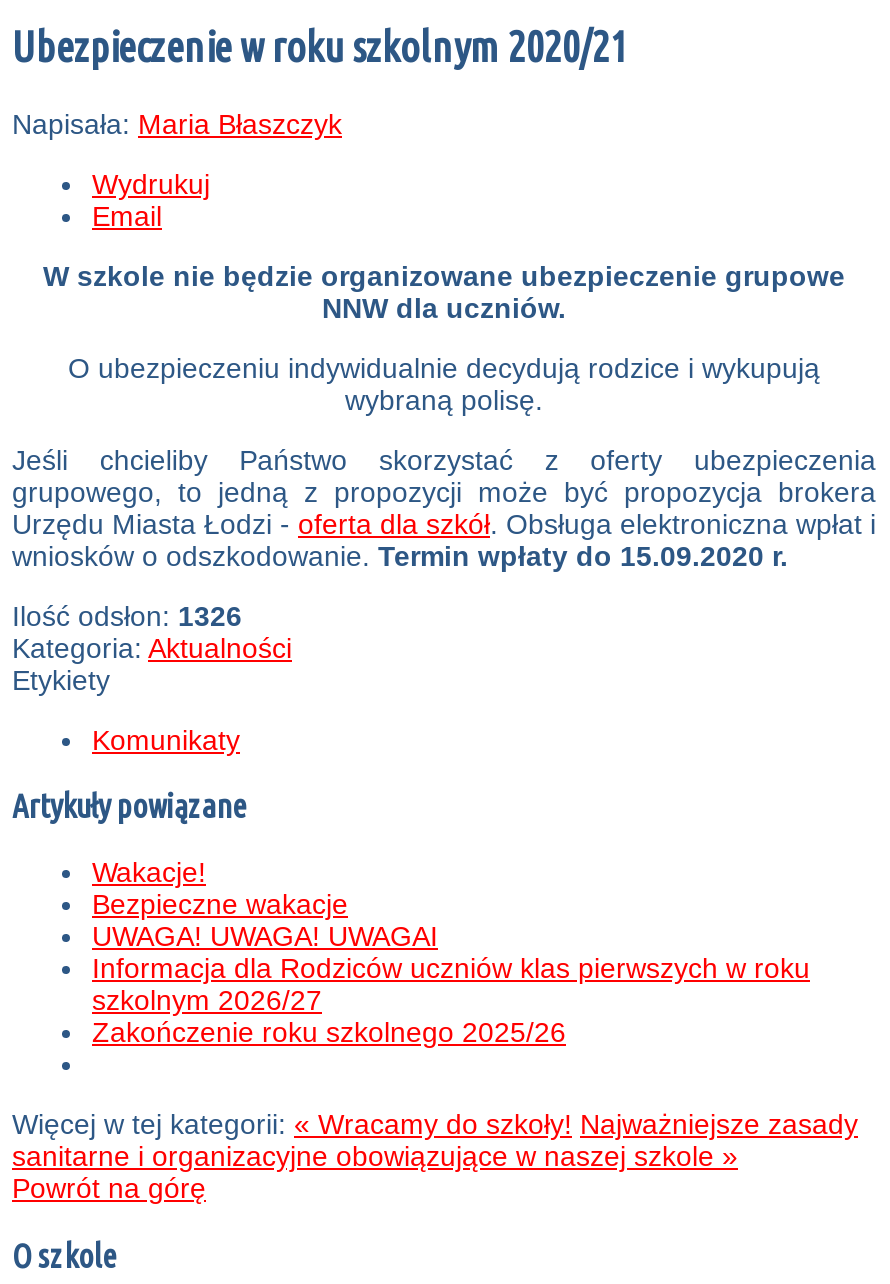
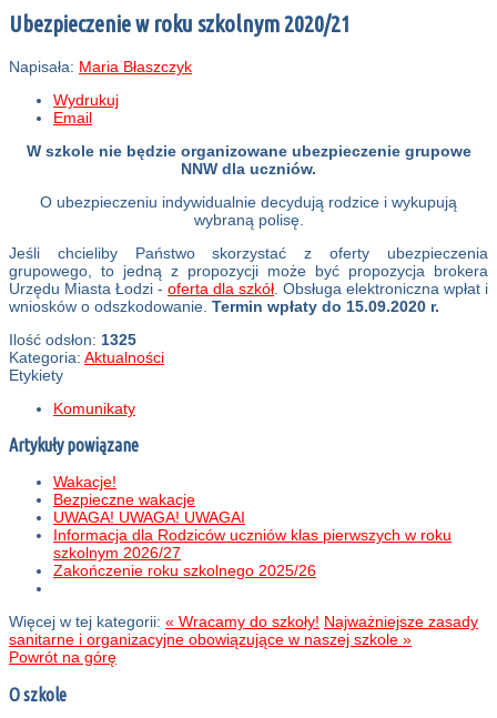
- Ilość odsłon: 1326
+ Ilość odsłon: 1325
